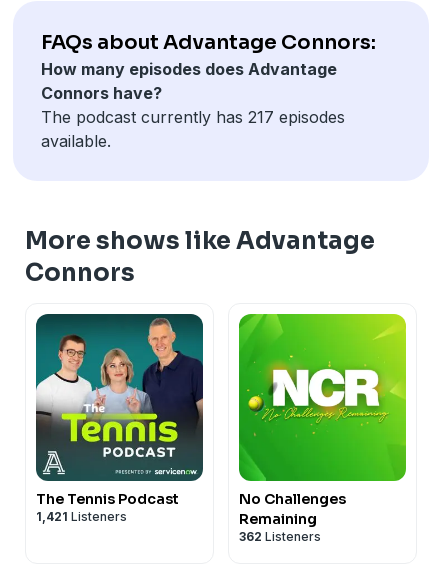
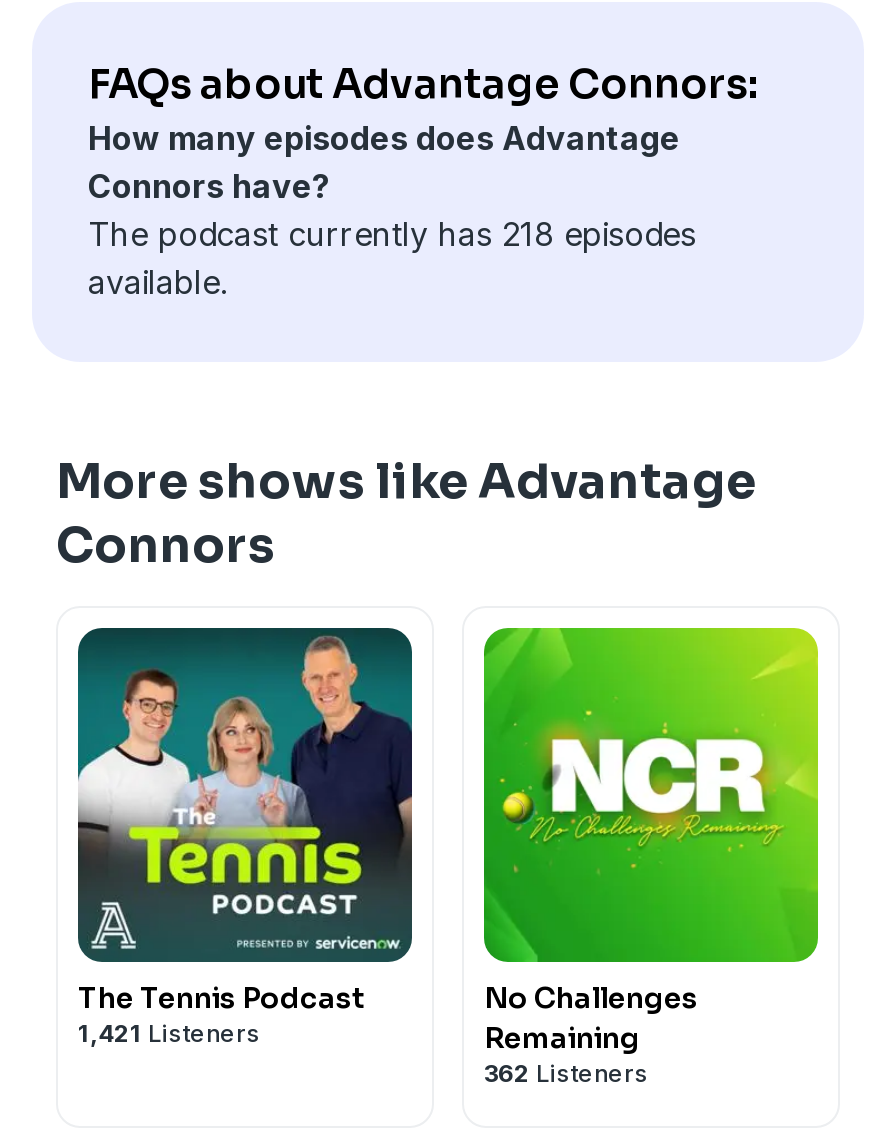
- The podcast currently has 217 episodes
+ The podcast currently has 218 episodes
